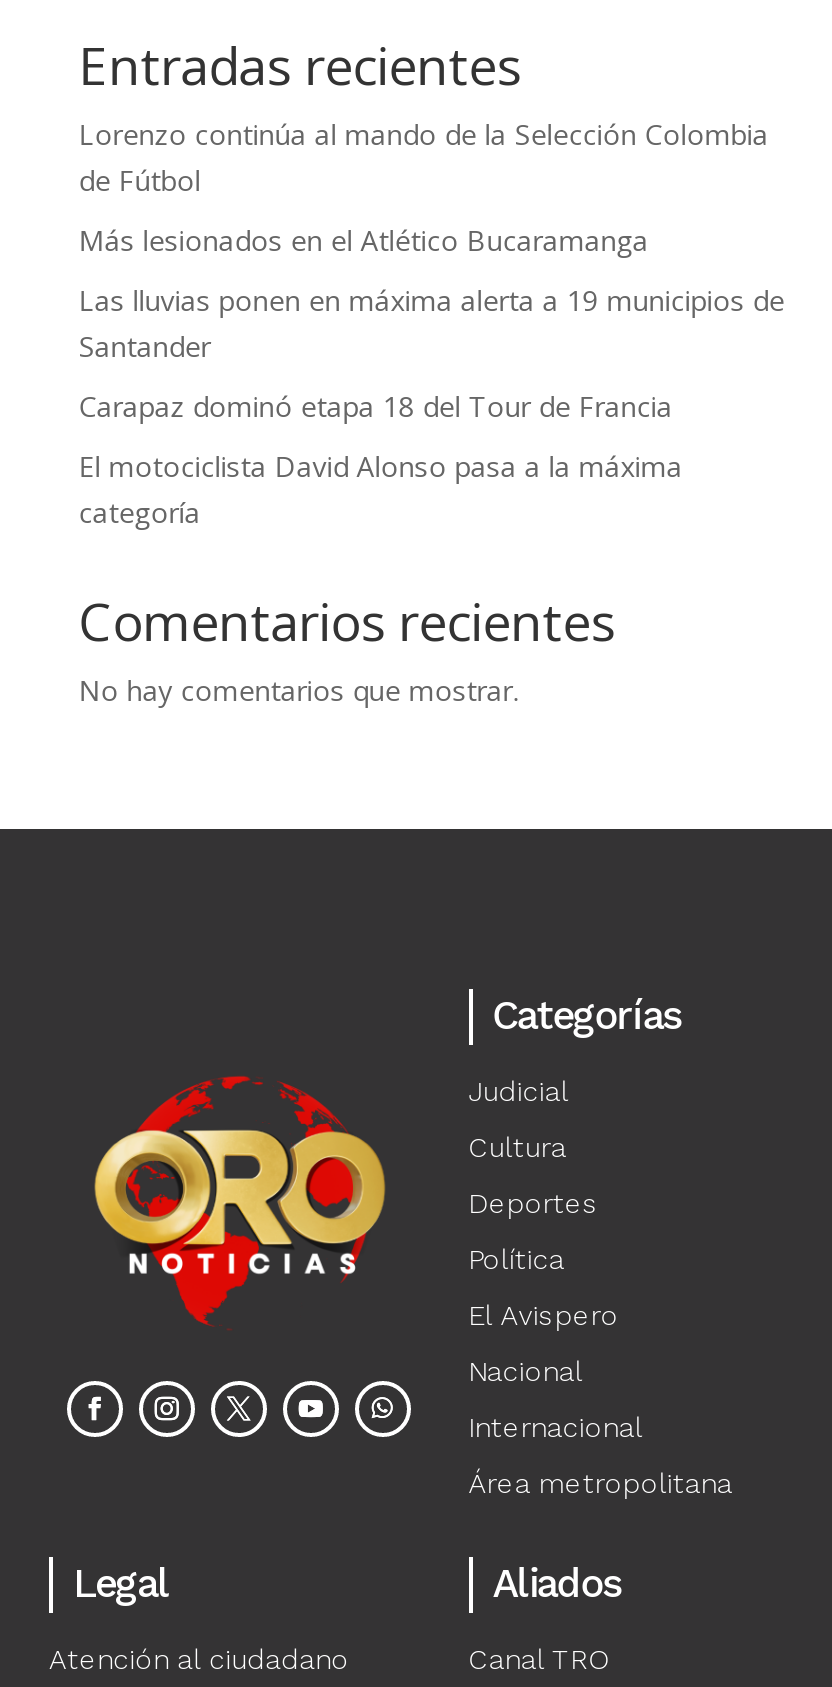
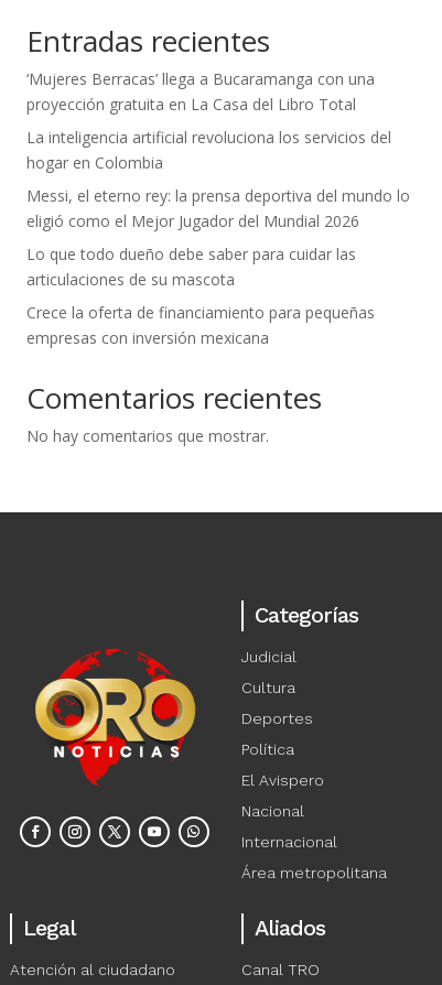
- Lorenzo continúa al mando de la Selección Colombia
- de Fútbol
+ ‘Mujeres Berracas’ llega a Bucaramanga con una
+ proyección gratuita en La Casa del Libro Total

- Más lesionados en el Atlético Bucaramanga
+ La inteligencia artificial revoluciona los servicios del
+ hogar en Colombia

- Las lluvias ponen en máxima alerta a 19 municipios de
- Santander
+ Messi, el eterno rey: la prensa deportiva del mundo lo
+ eligió como el Mejor Jugador del Mundial 2026

- Carapaz dominó etapa 18 del Tour de Francia
+ Lo que todo dueño debe saber para cuidar las
+ articulaciones de su mascota

- El motociclista David Alonso pasa a la máxima
- categoría
+ Crece la oferta de financiamiento para pequeñas
+ empresas con inversión mexicana
